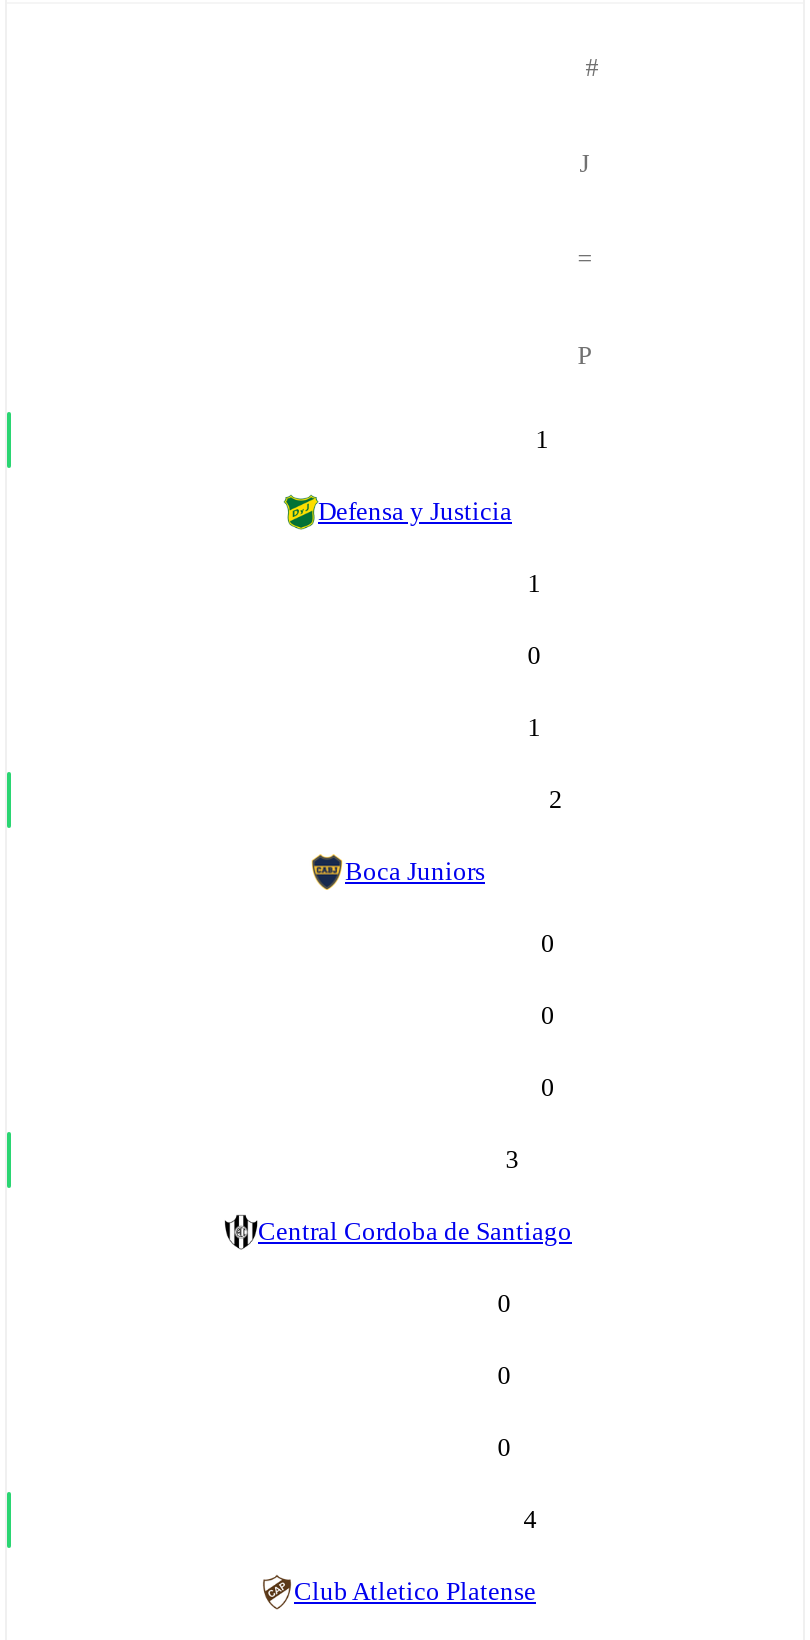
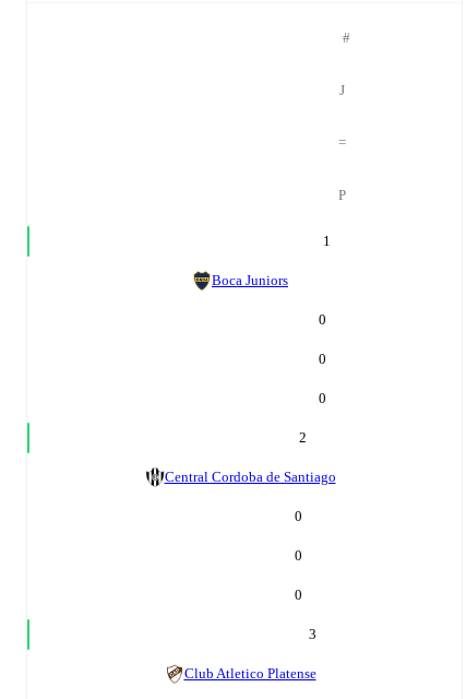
- Defensa y Justicia
- 1
- 0
- 1
- 2

- 3
+ 2

- 4
+ 3
